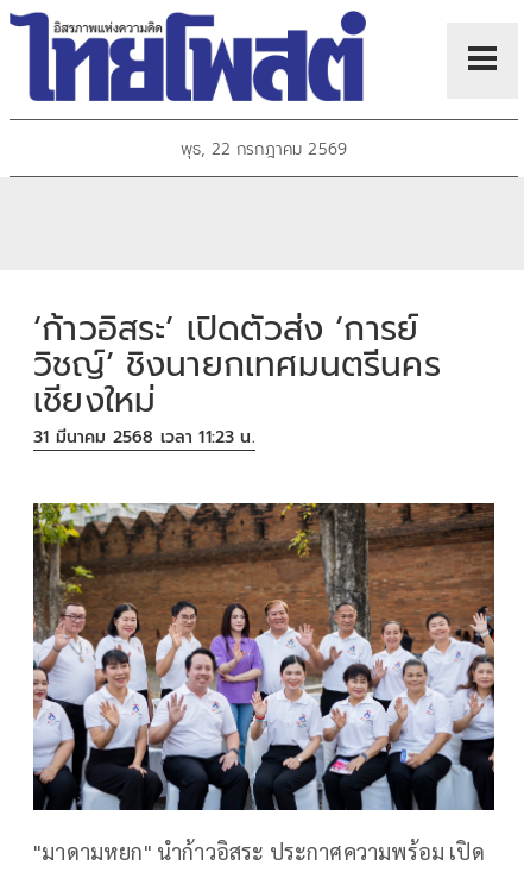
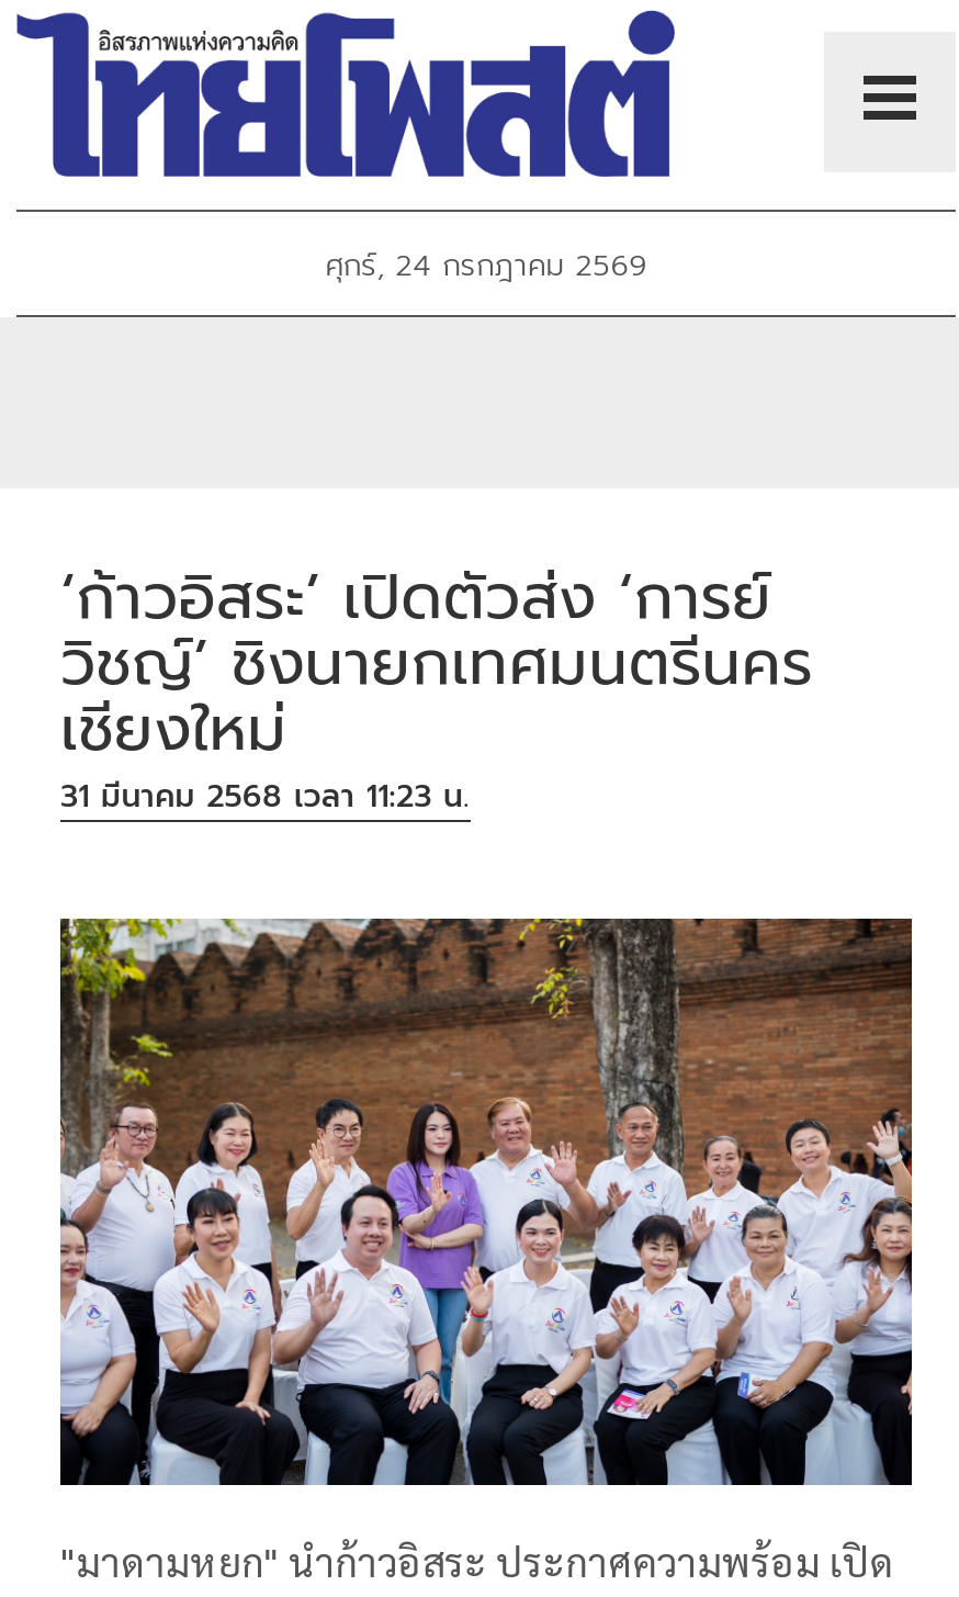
- พุธ, 22 กรกฎาคม 2569
+ ศุกร์, 24 กรกฎาคม 2569
